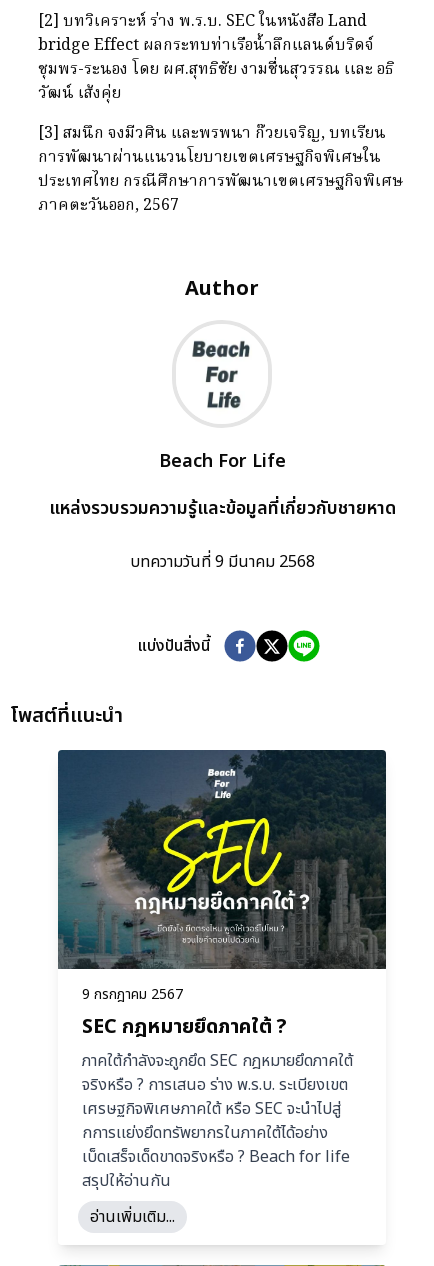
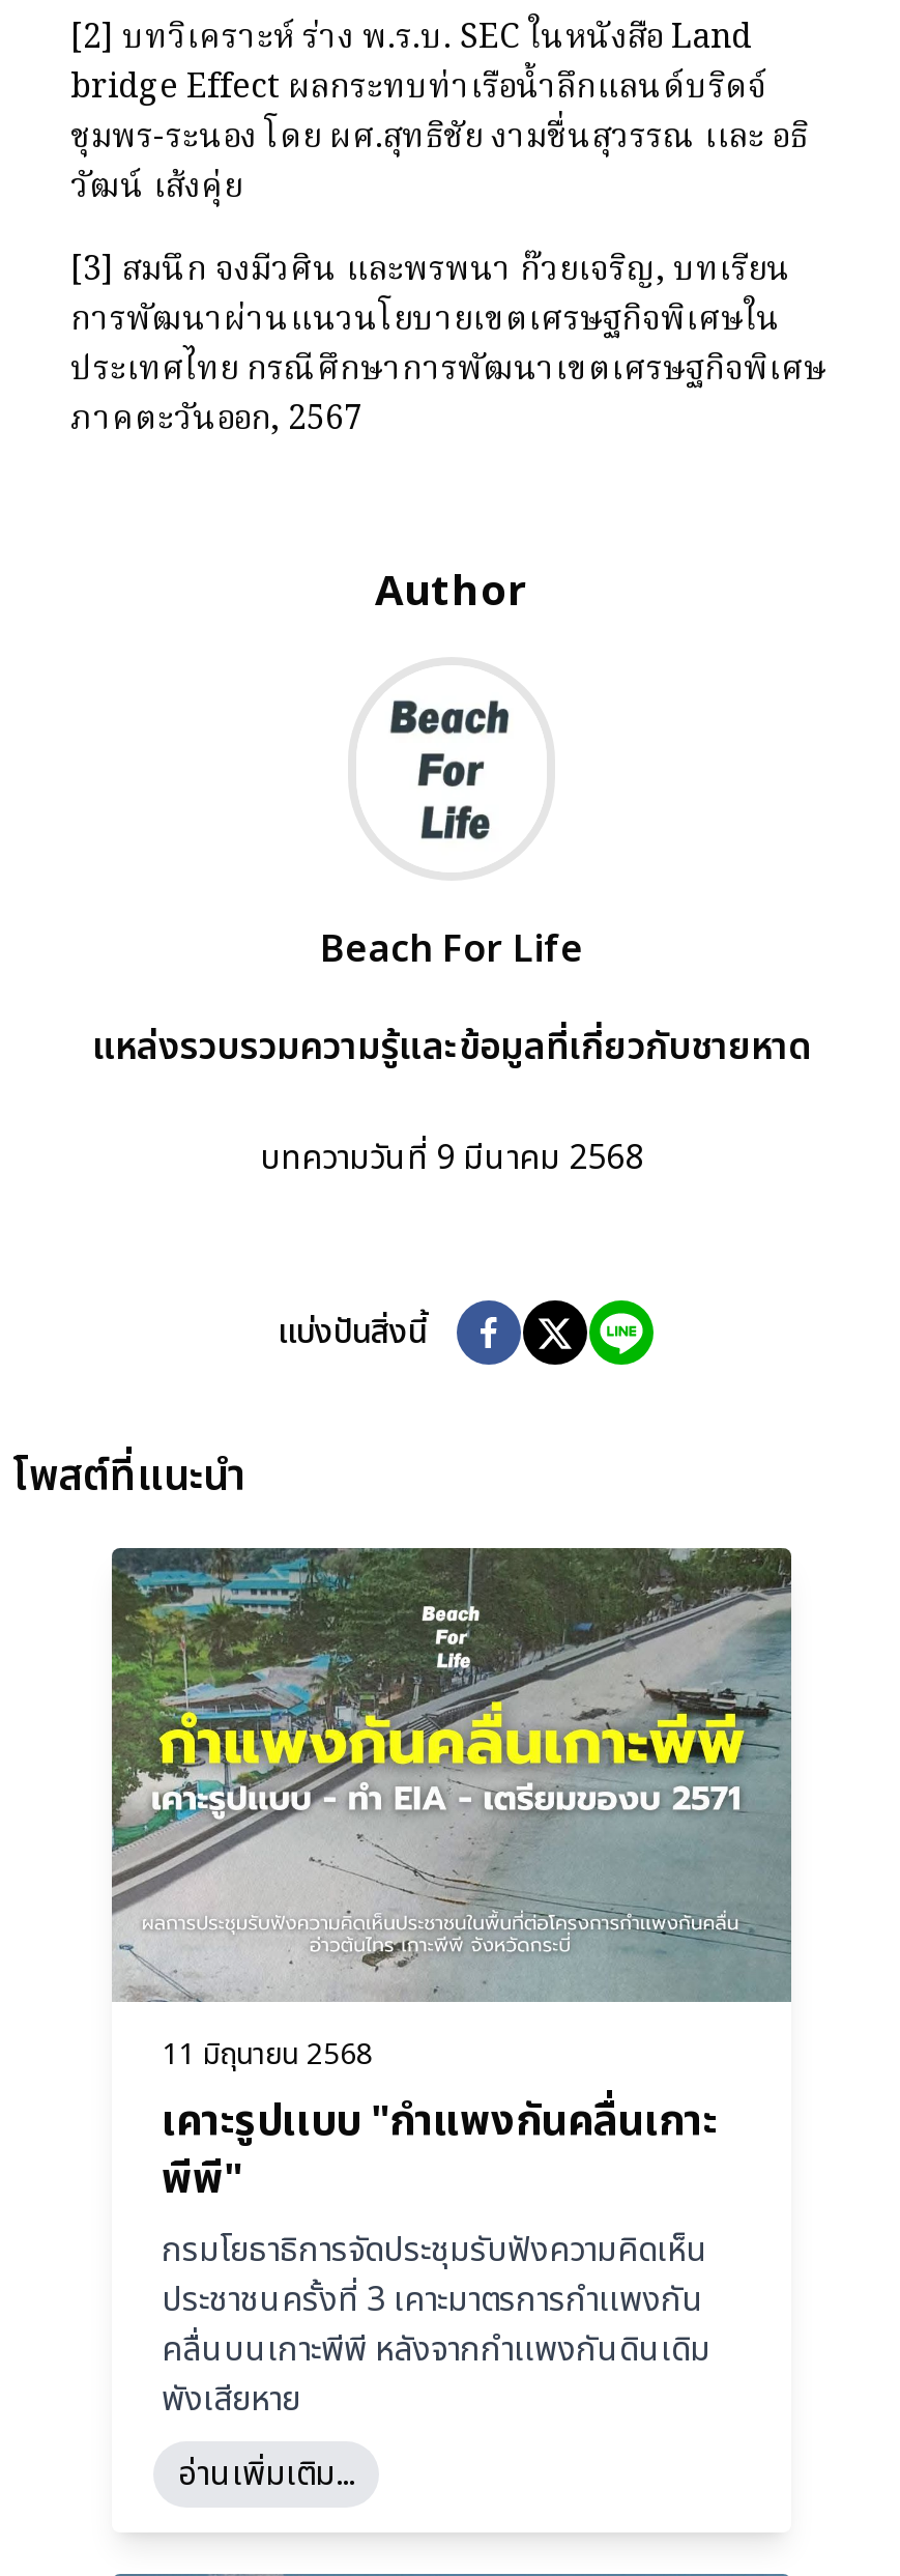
- [image]
- 9 กรกฎาคม 2567
- SEC กฎหมายยึดภาคใต้ ?
- ภาคใต้กำลังจะถูกยึด SEC กฎหมายยึดภาคใต้
- จริงหรือ ? การเสนอ ร่าง พ.ร.บ. ระเบียงเขต
- เศรษฐกิจพิเศษภาคใต้ หรือ SEC จะนำไปสู่
- กการเเย่งยึดทรัพยากรในภาคใต้ได้อย่าง
- เบ็ดเสร็จเด็ดขาดจริงหรือ ? Beach for life
- สรุปให้อ่านกัน
+ [image]
+ 11 มิถุนายน 2568
+ เคาะรูปเเบบ "กำแพงกันคลื่นเกาะ
+ พีพี"
+ กรมโยธาธิการจัดประชุมรับฟังความคิดเห็น
+ ประชาชนครั้งที่ 3 เคาะมาตรการกำเเพงกัน
+ คลื่นบนเกาะพีพี หลังจากกำเเพงกันดินเดิม
+ พังเสียหาย
